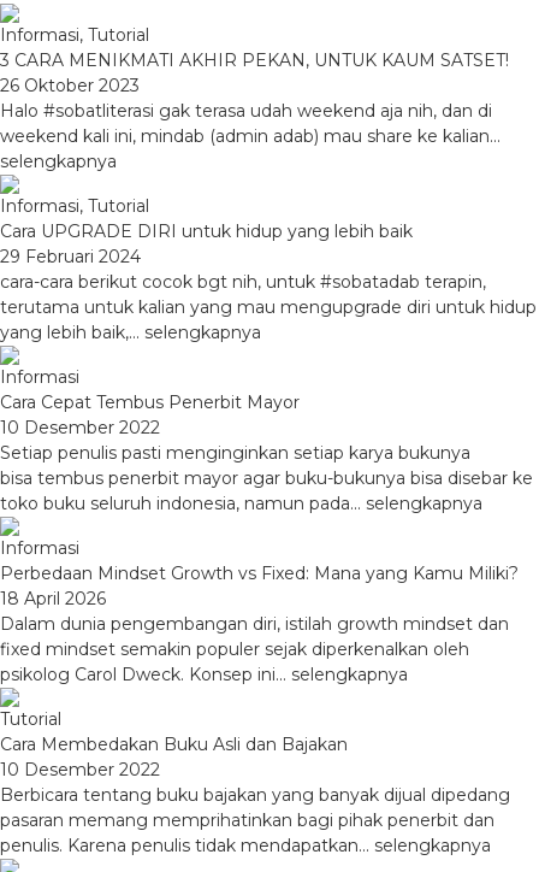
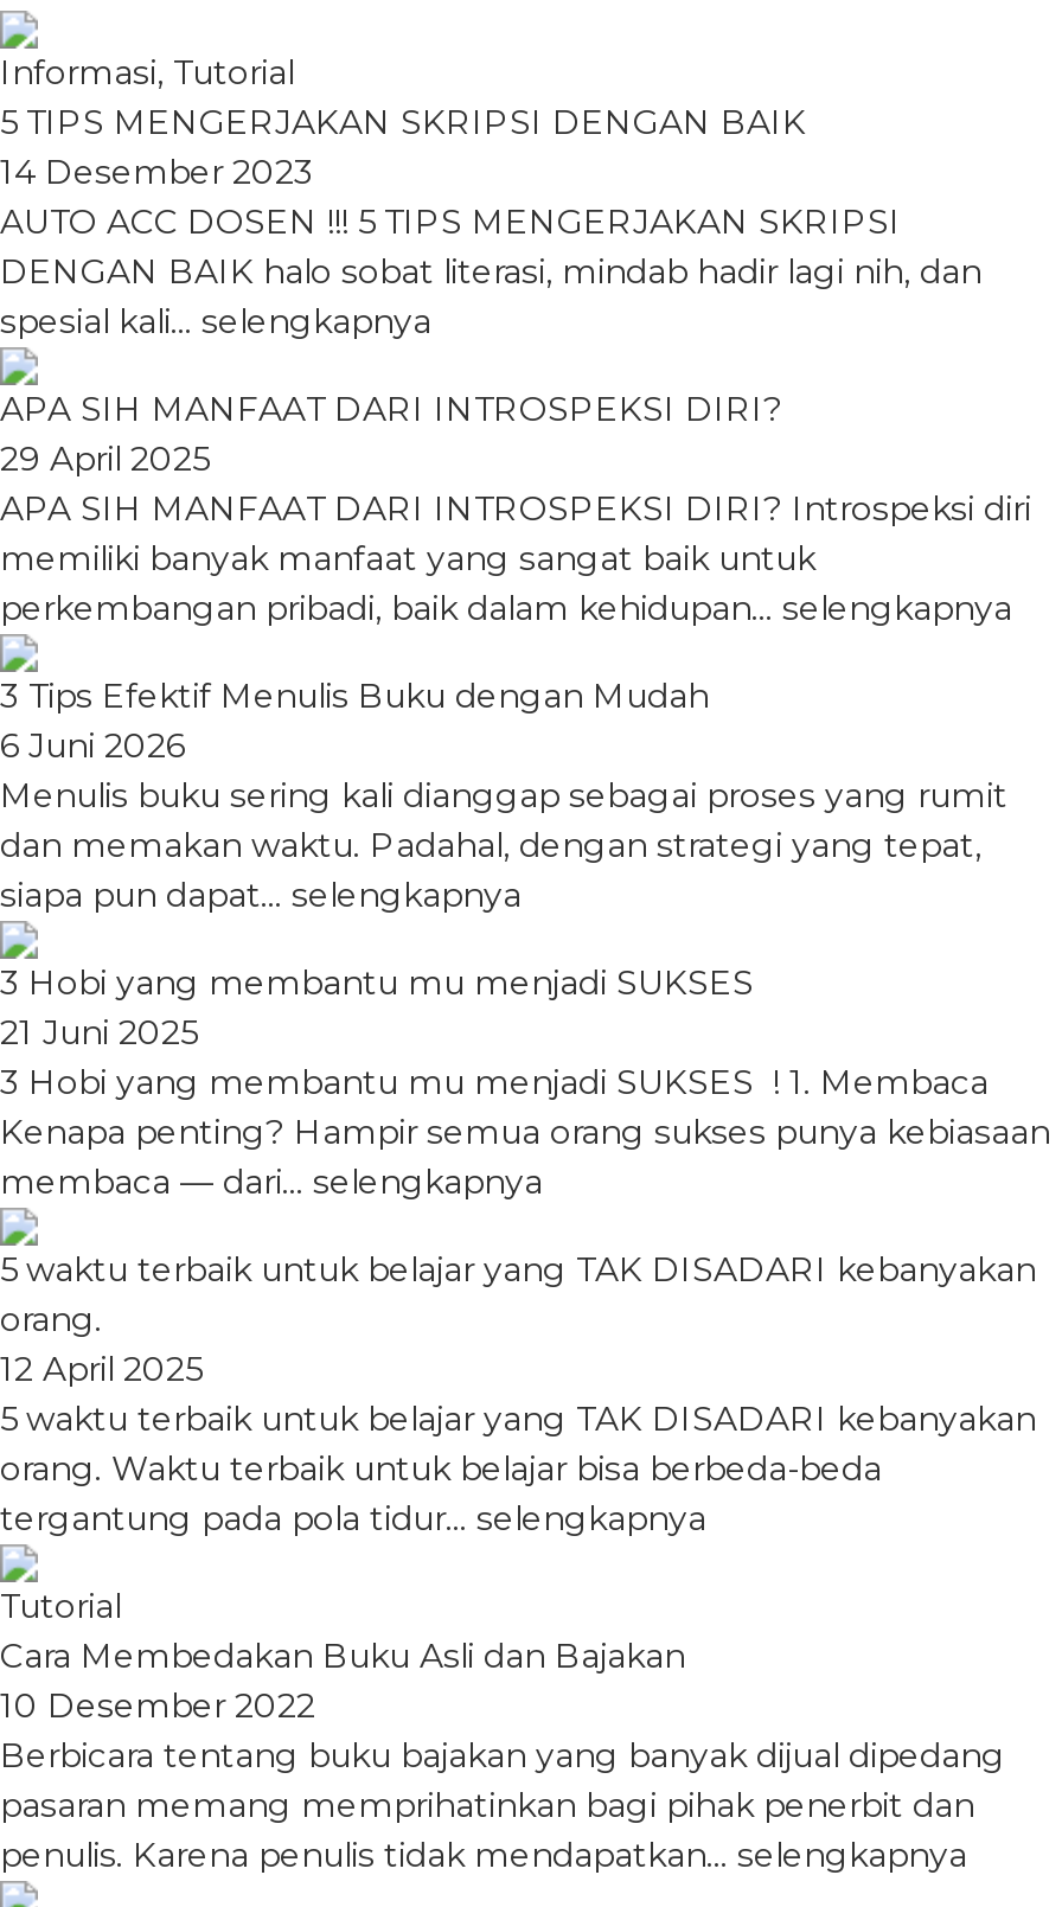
- 3 CARA MENIKMATI AKHIR PEKAN, UNTUK KAUM SATSET!
- 26 Oktober 2023
- Halo #sobatliterasi gak terasa udah weekend aja nih, dan di
- weekend kali ini, mindab (admin adab) mau share ke kalian...
- selengkapnya
- Informasi, Tutorial
- Cara UPGRADE DIRI untuk hidup yang lebih baik
- 29 Februari 2024
- cara-cara berikut cocok bgt nih, untuk #sobatadab terapin,
- terutama untuk kalian yang mau mengupgrade diri untuk hidup
- yang lebih baik,... selengkapnya
- Informasi
- Cara Cepat Tembus Penerbit Mayor
- 10 Desember 2022
- Setiap penulis pasti menginginkan setiap karya bukunya
- bisa tembus penerbit mayor agar buku-bukunya bisa disebar ke
- toko buku seluruh indonesia, namun pada... selengkapnya
- Informasi
- Perbedaan Mindset Growth vs Fixed: Mana yang Kamu Miliki?
- 18 April 2026
- Dalam dunia pengembangan diri, istilah growth mindset dan
- fixed mindset semakin populer sejak diperkenalkan oleh
- psikolog Carol Dweck. Konsep ini... selengkapnya
+ 5 TIPS MENGERJAKAN SKRIPSI DENGAN BAIK
+ 14 Desember 2023
+ AUTO ACC DOSEN !!! 5 TIPS MENGERJAKAN SKRIPSI
+ DENGAN BAIK halo sobat literasi, mindab hadir lagi nih, dan
+ spesial kali... selengkapnya
+ APA SIH MANFAAT DARI INTROSPEKSI DIRI?
+ 29 April 2025
+ APA SIH MANFAAT DARI INTROSPEKSI DIRI? Introspeksi diri
+ memiliki banyak manfaat yang sangat baik untuk
+ perkembangan pribadi, baik dalam kehidupan... selengkapnya
+ 3 Tips Efektif Menulis Buku dengan Mudah
+ 6 Juni 2026
+ Menulis buku sering kali dianggap sebagai proses yang rumit
+ dan memakan waktu. Padahal, dengan strategi yang tepat,
+ siapa pun dapat... selengkapnya
+ 3 Hobi yang membantu mu menjadi SUKSES
+ 21 Juni 2025
+ 3 Hobi yang membantu mu menjadi SUKSES ! 1. Membaca
+ Kenapa penting? Hampir semua orang sukses punya kebiasaan
+ membaca — dari... selengkapnya
+ 5 waktu terbaik untuk belajar yang TAK DISADARI kebanyakan
+ orang.
+ 12 April 2025
+ 5 waktu terbaik untuk belajar yang TAK DISADARI kebanyakan
+ orang. Waktu terbaik untuk belajar bisa berbeda-beda
+ tergantung pada pola tidur... selengkapnya
